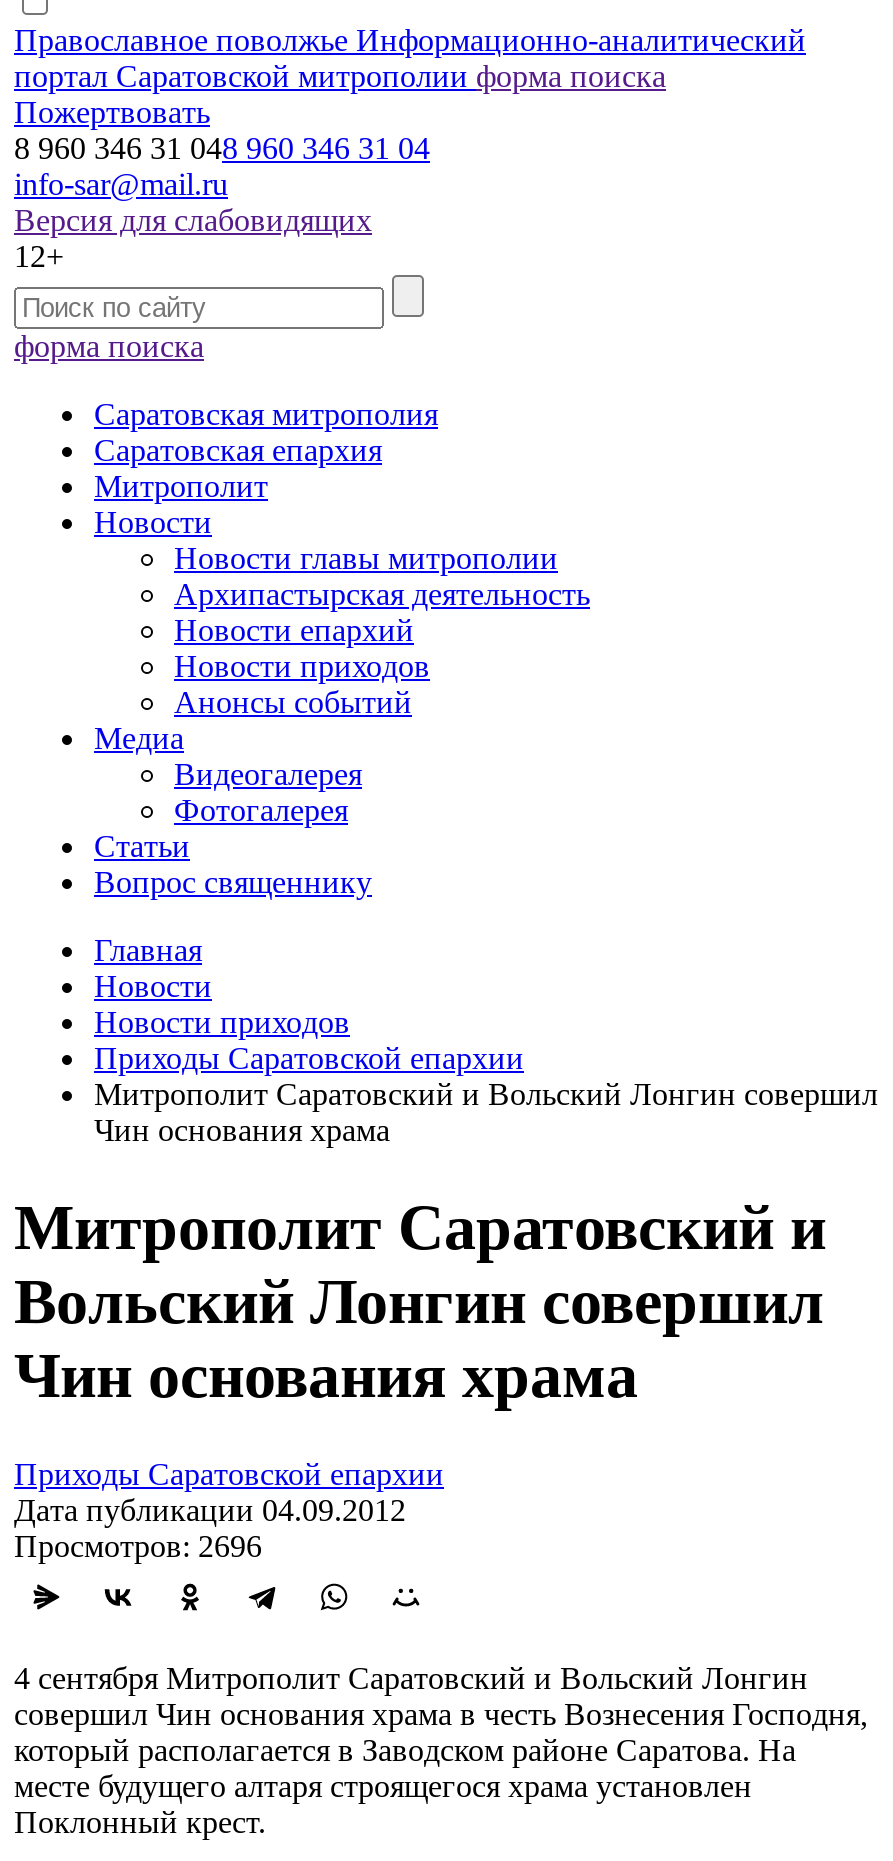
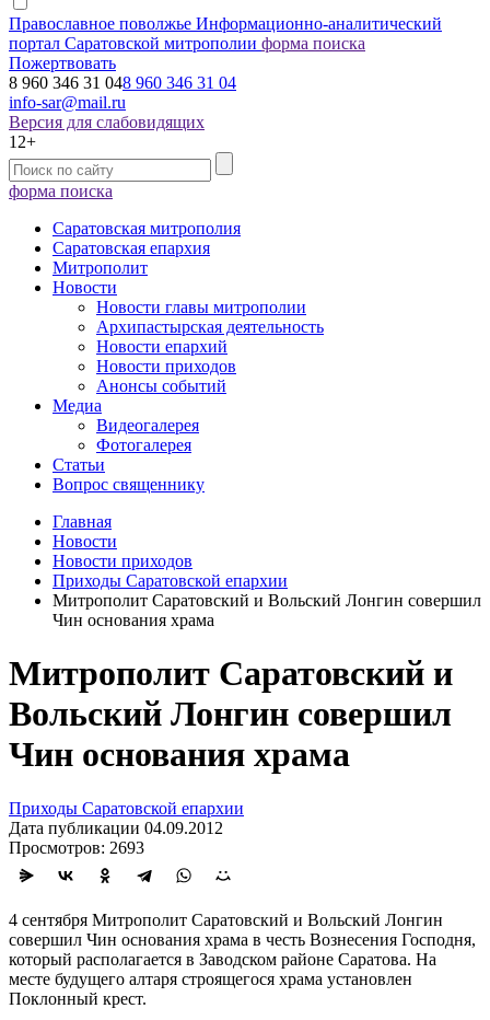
- Просмотров: 2696
+ Просмотров: 2693
